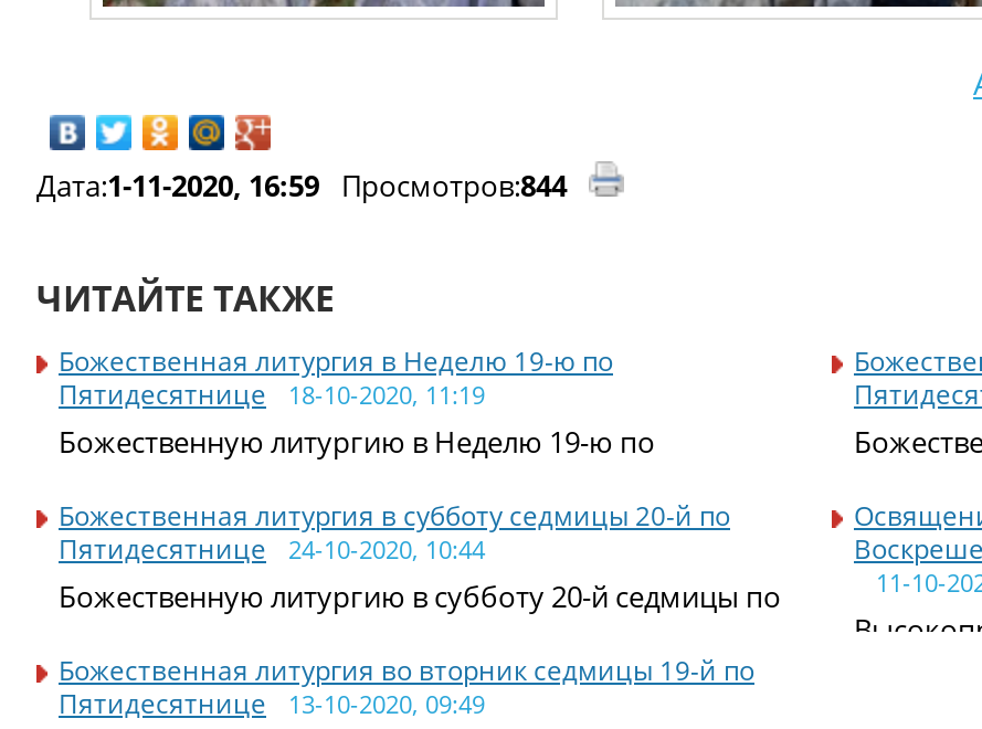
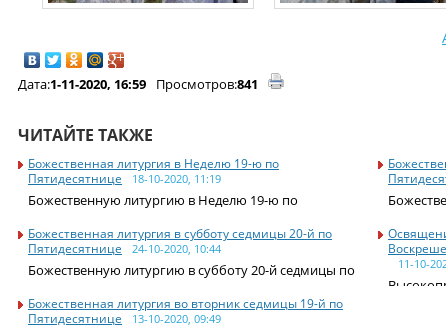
- Дата:1-11-2020, 16:59 Просмотров:844
+ Дата:1-11-2020, 16:59 Просмотров:841
